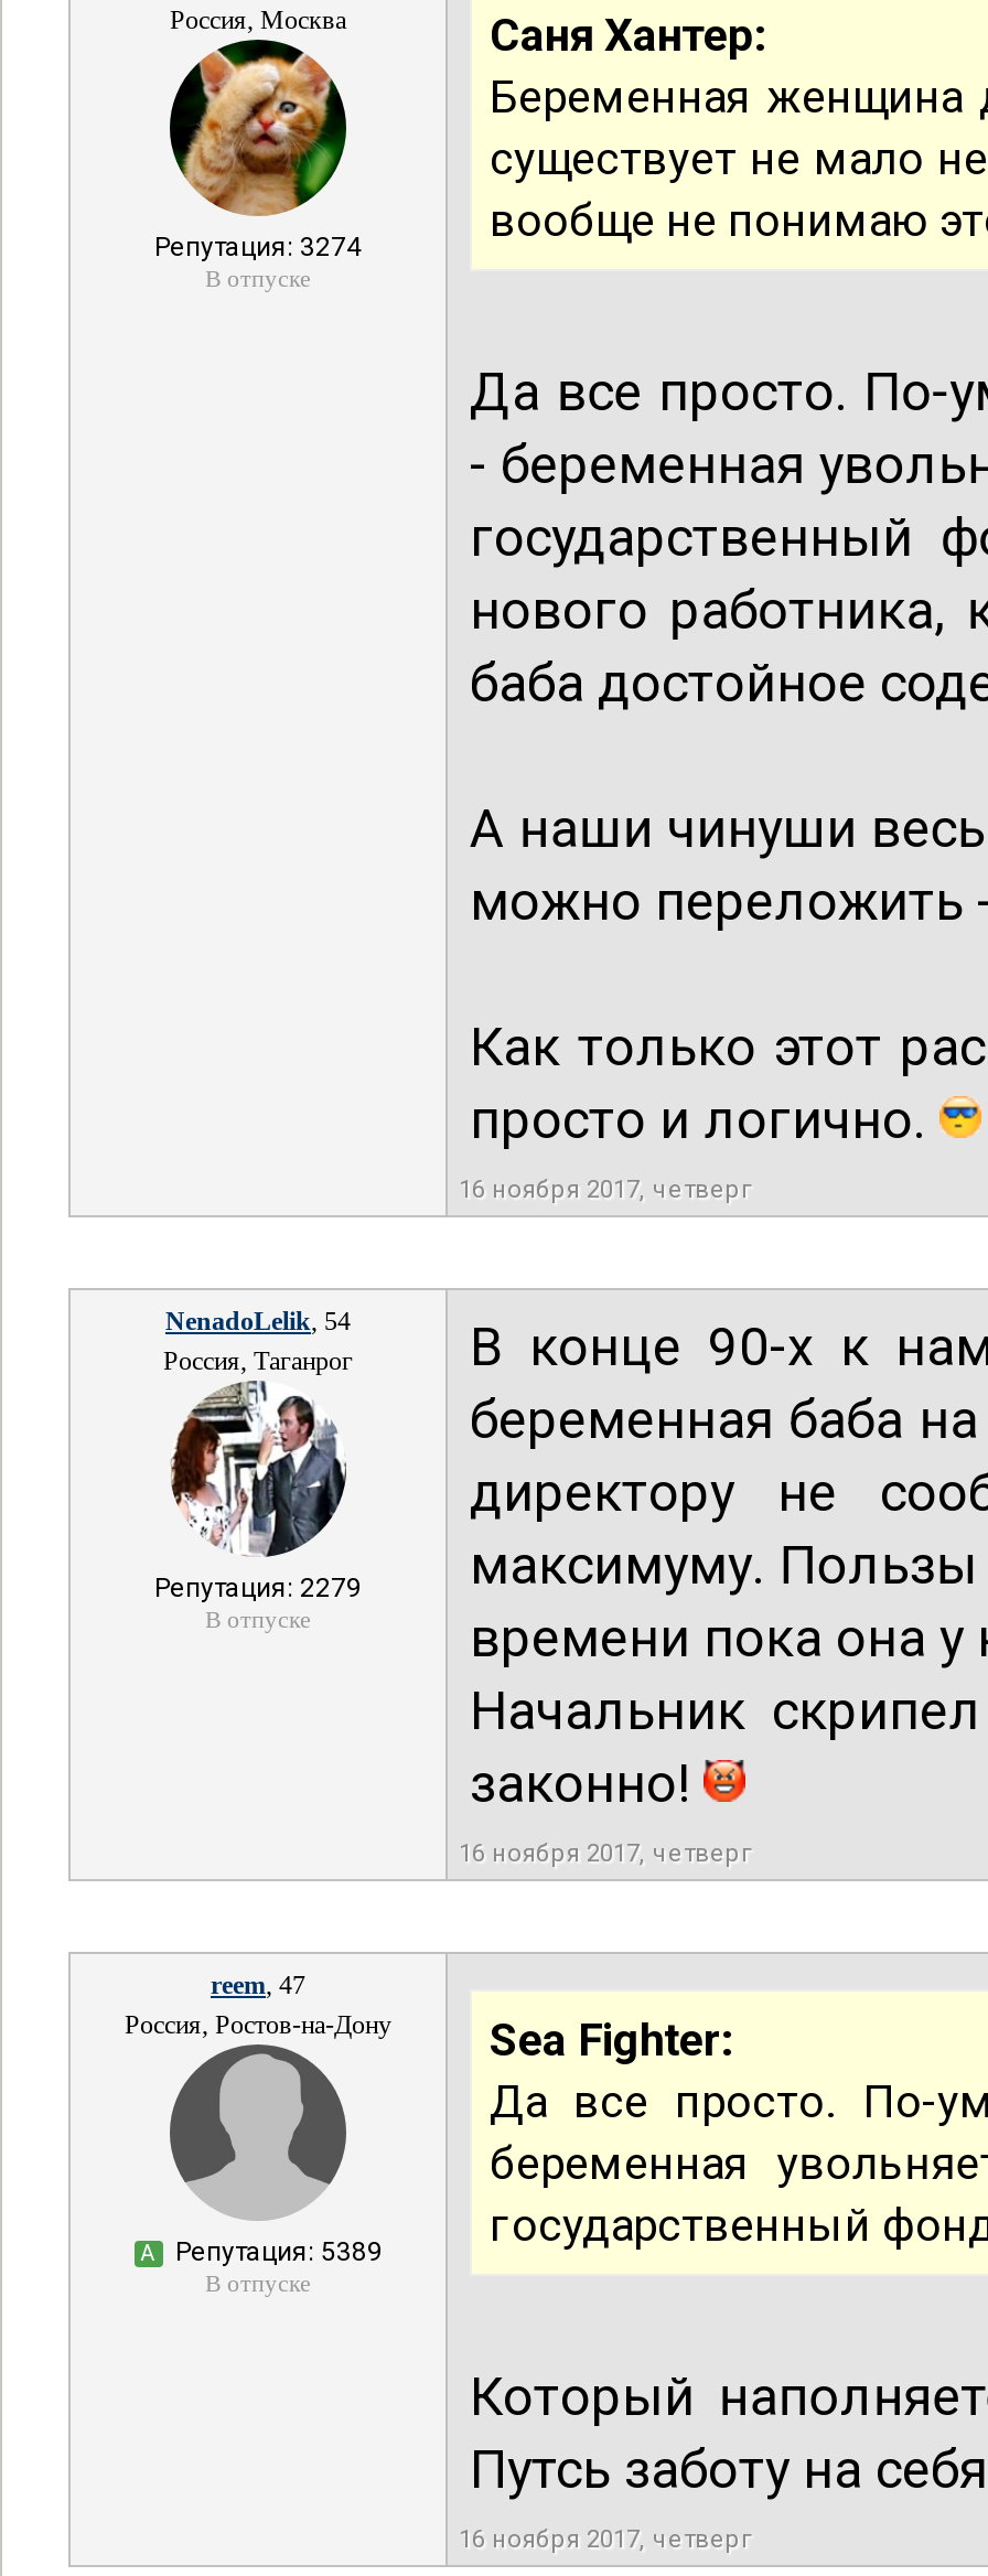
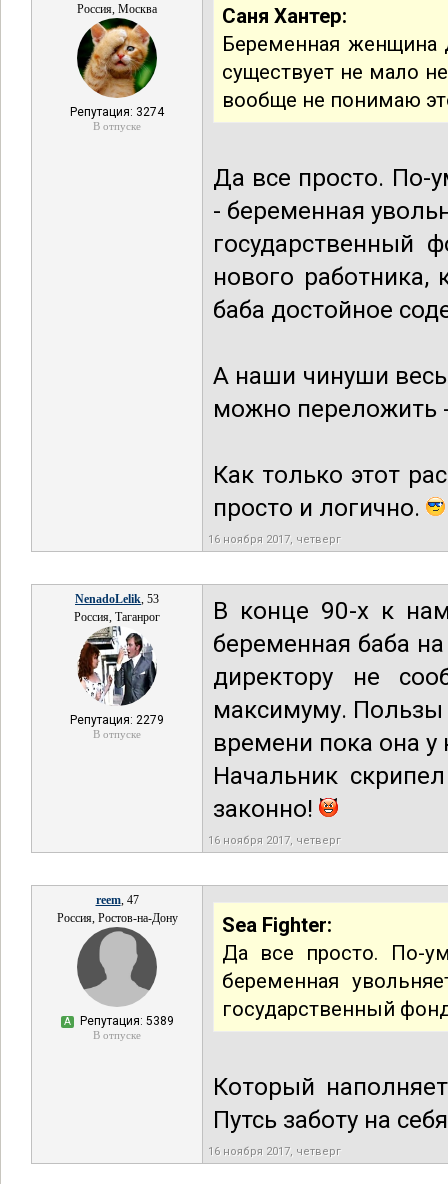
- NenadoLelik, 54
+ NenadoLelik, 53
